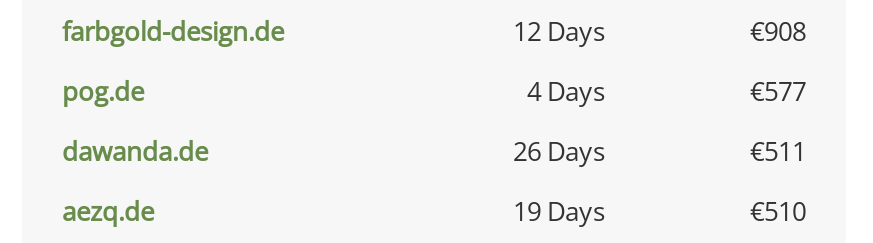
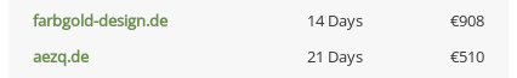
- 12 Days
+ 14 Days

- pog.de
- 4 Days
- €577
- dawanda.de
- 26 Days
- €511

- 19 Days
+ 21 Days
